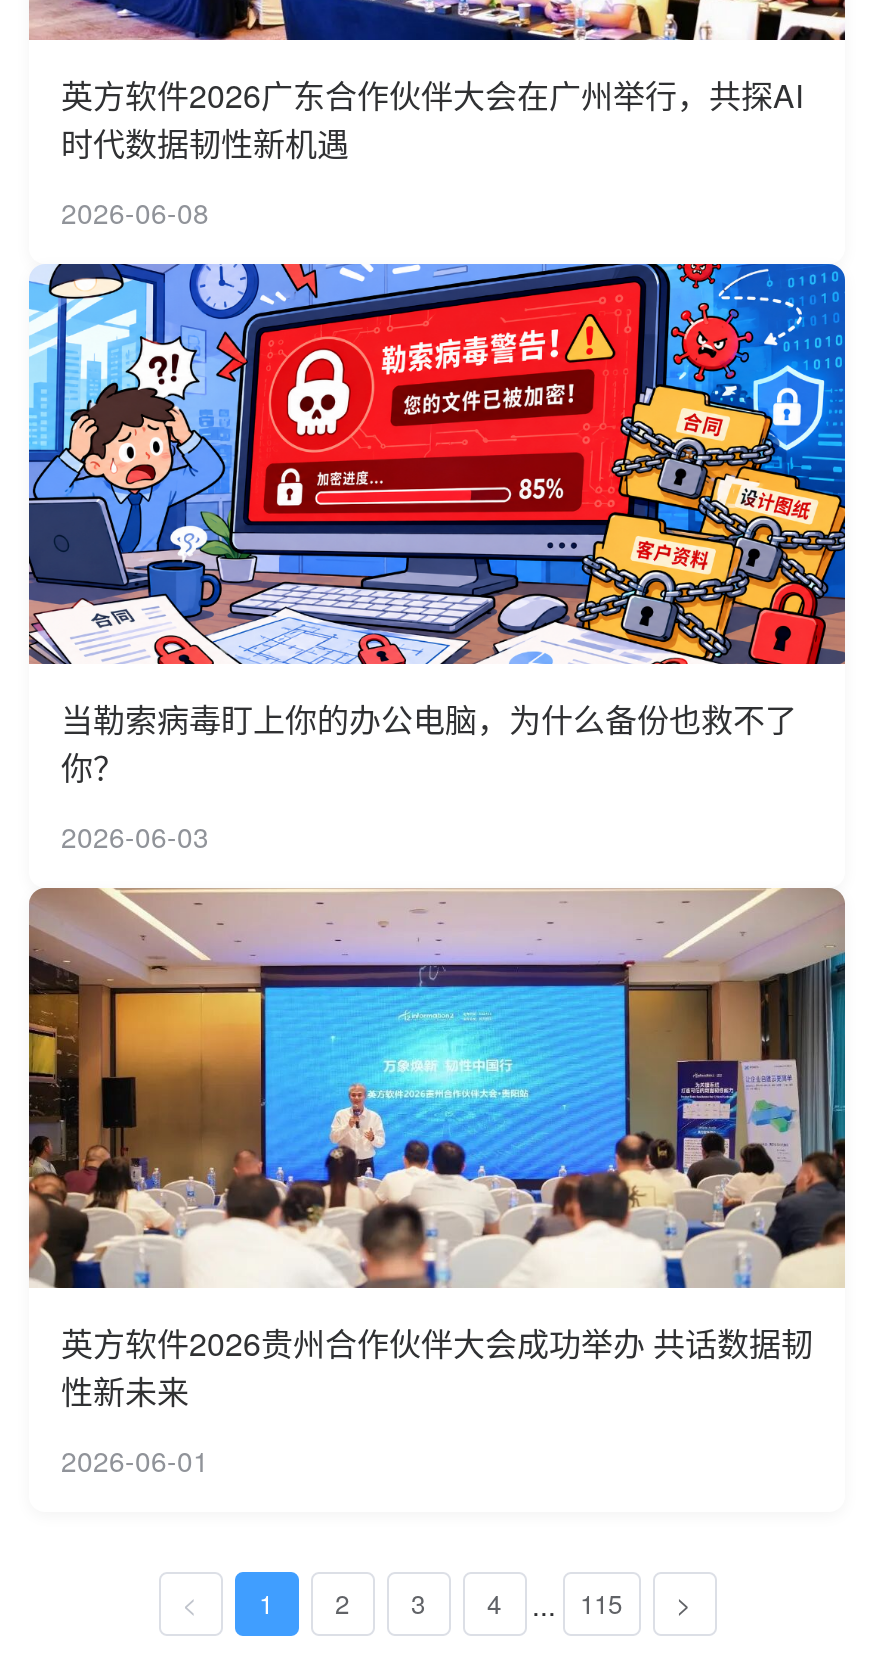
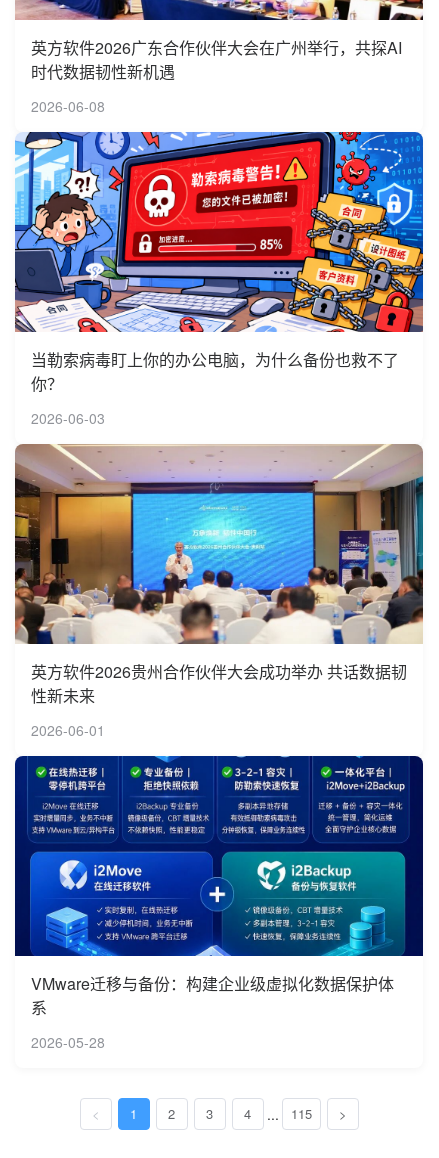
+ [image]
+ VMware迁移与备份：构建企业级虚拟化数据保护体
+ 系
+ 2026-05-28
